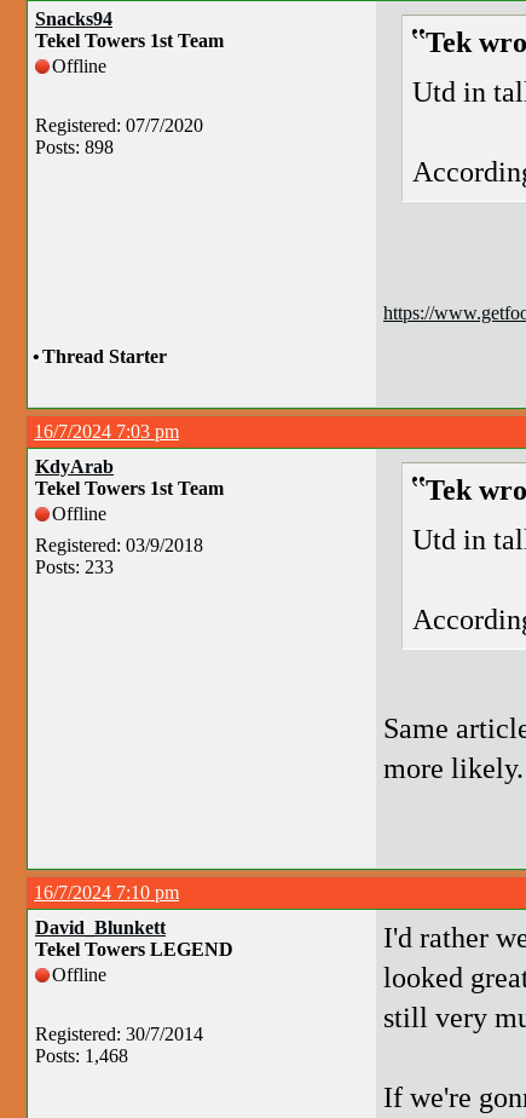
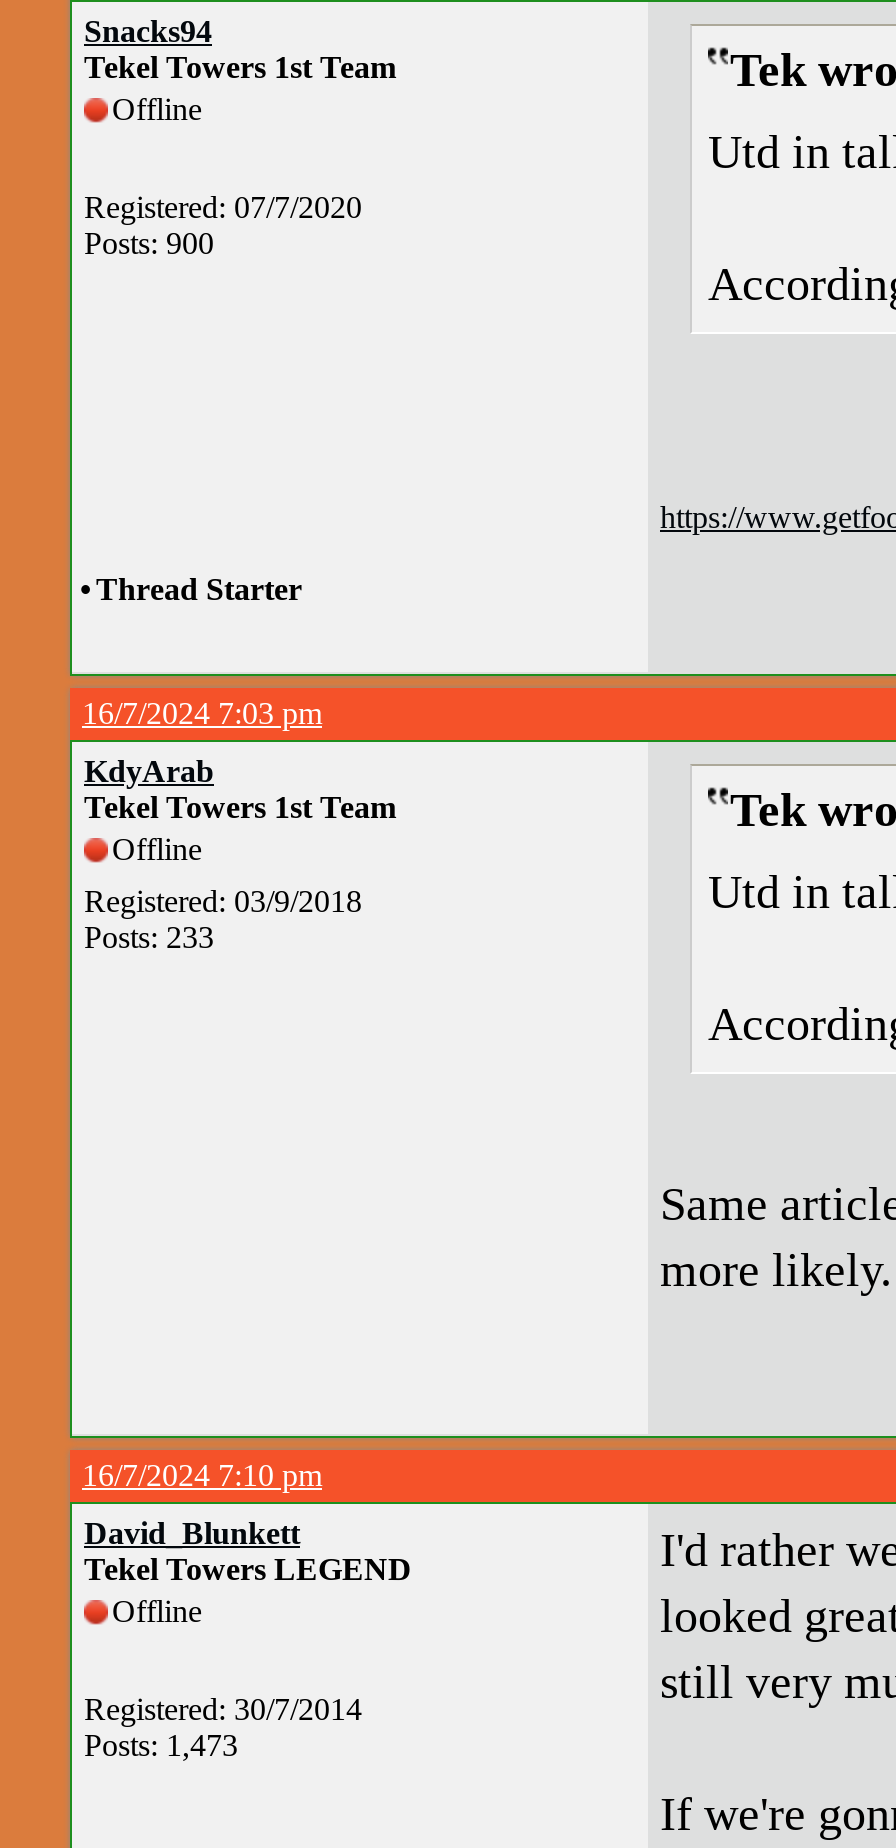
- Posts: 898
+ Posts: 900

- Posts: 1,468
+ Posts: 1,473
